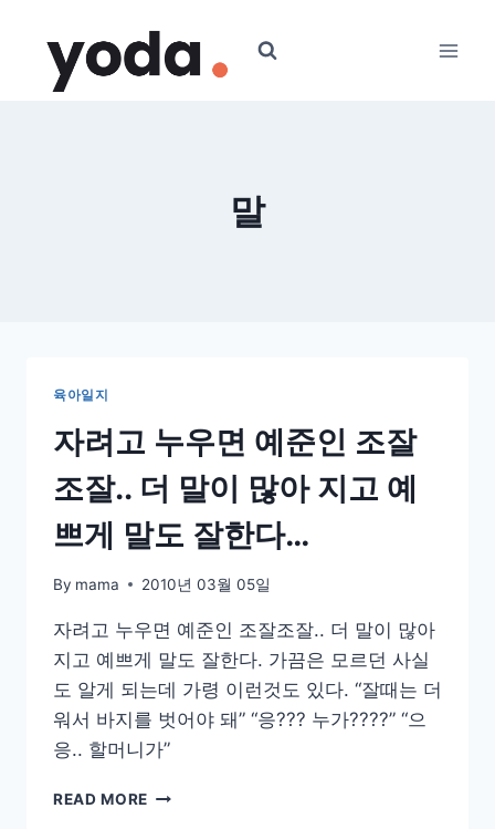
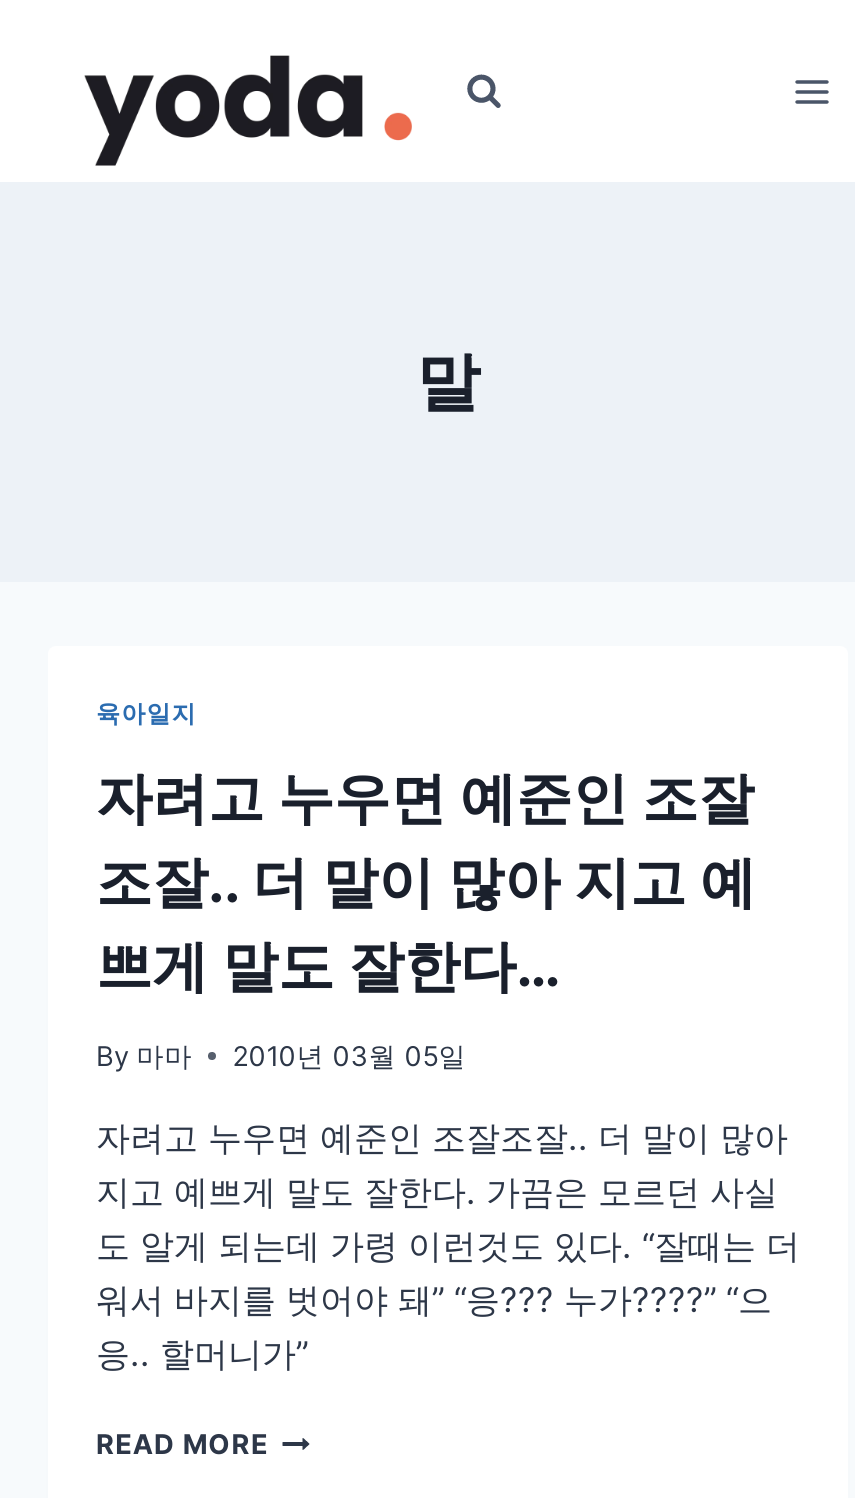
- By mama
+ By 마마
